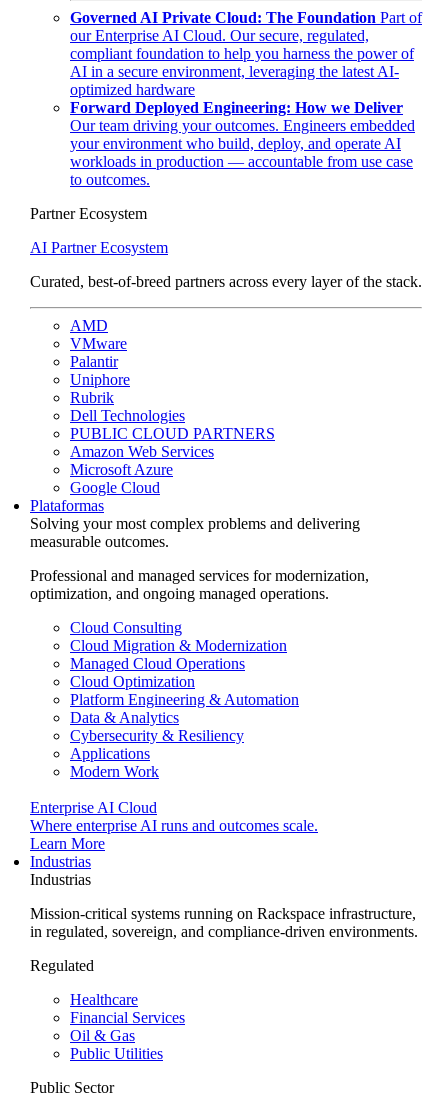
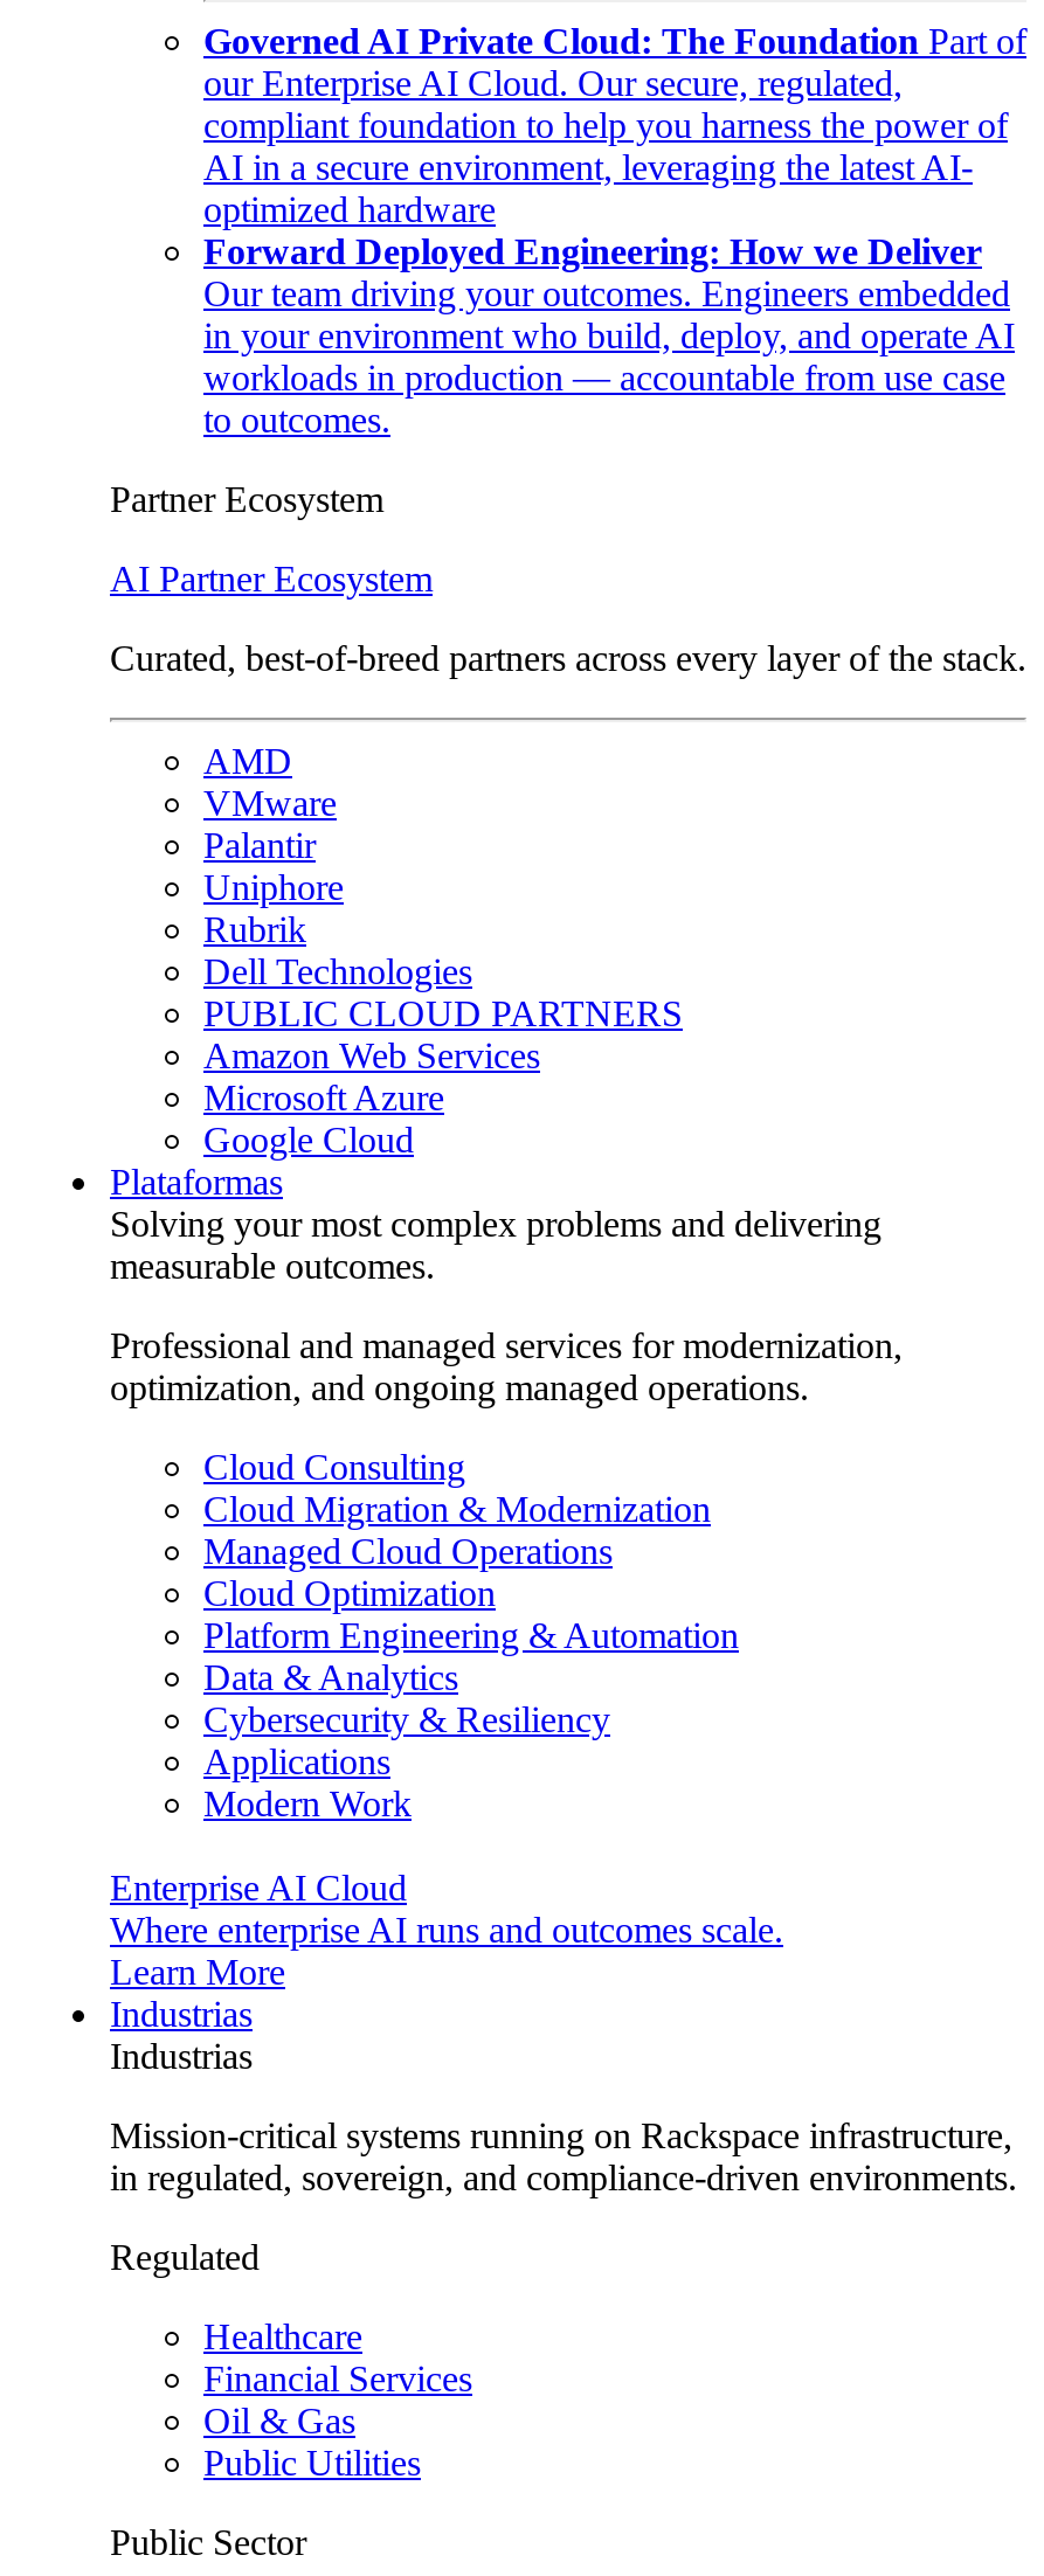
- your environment who build, deploy, and operate AI
+ in your environment who build, deploy, and operate AI
